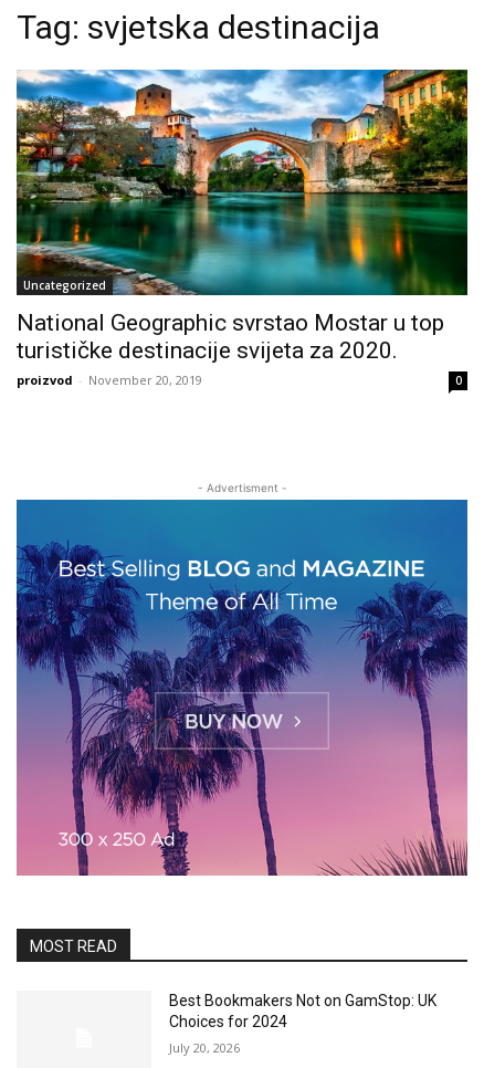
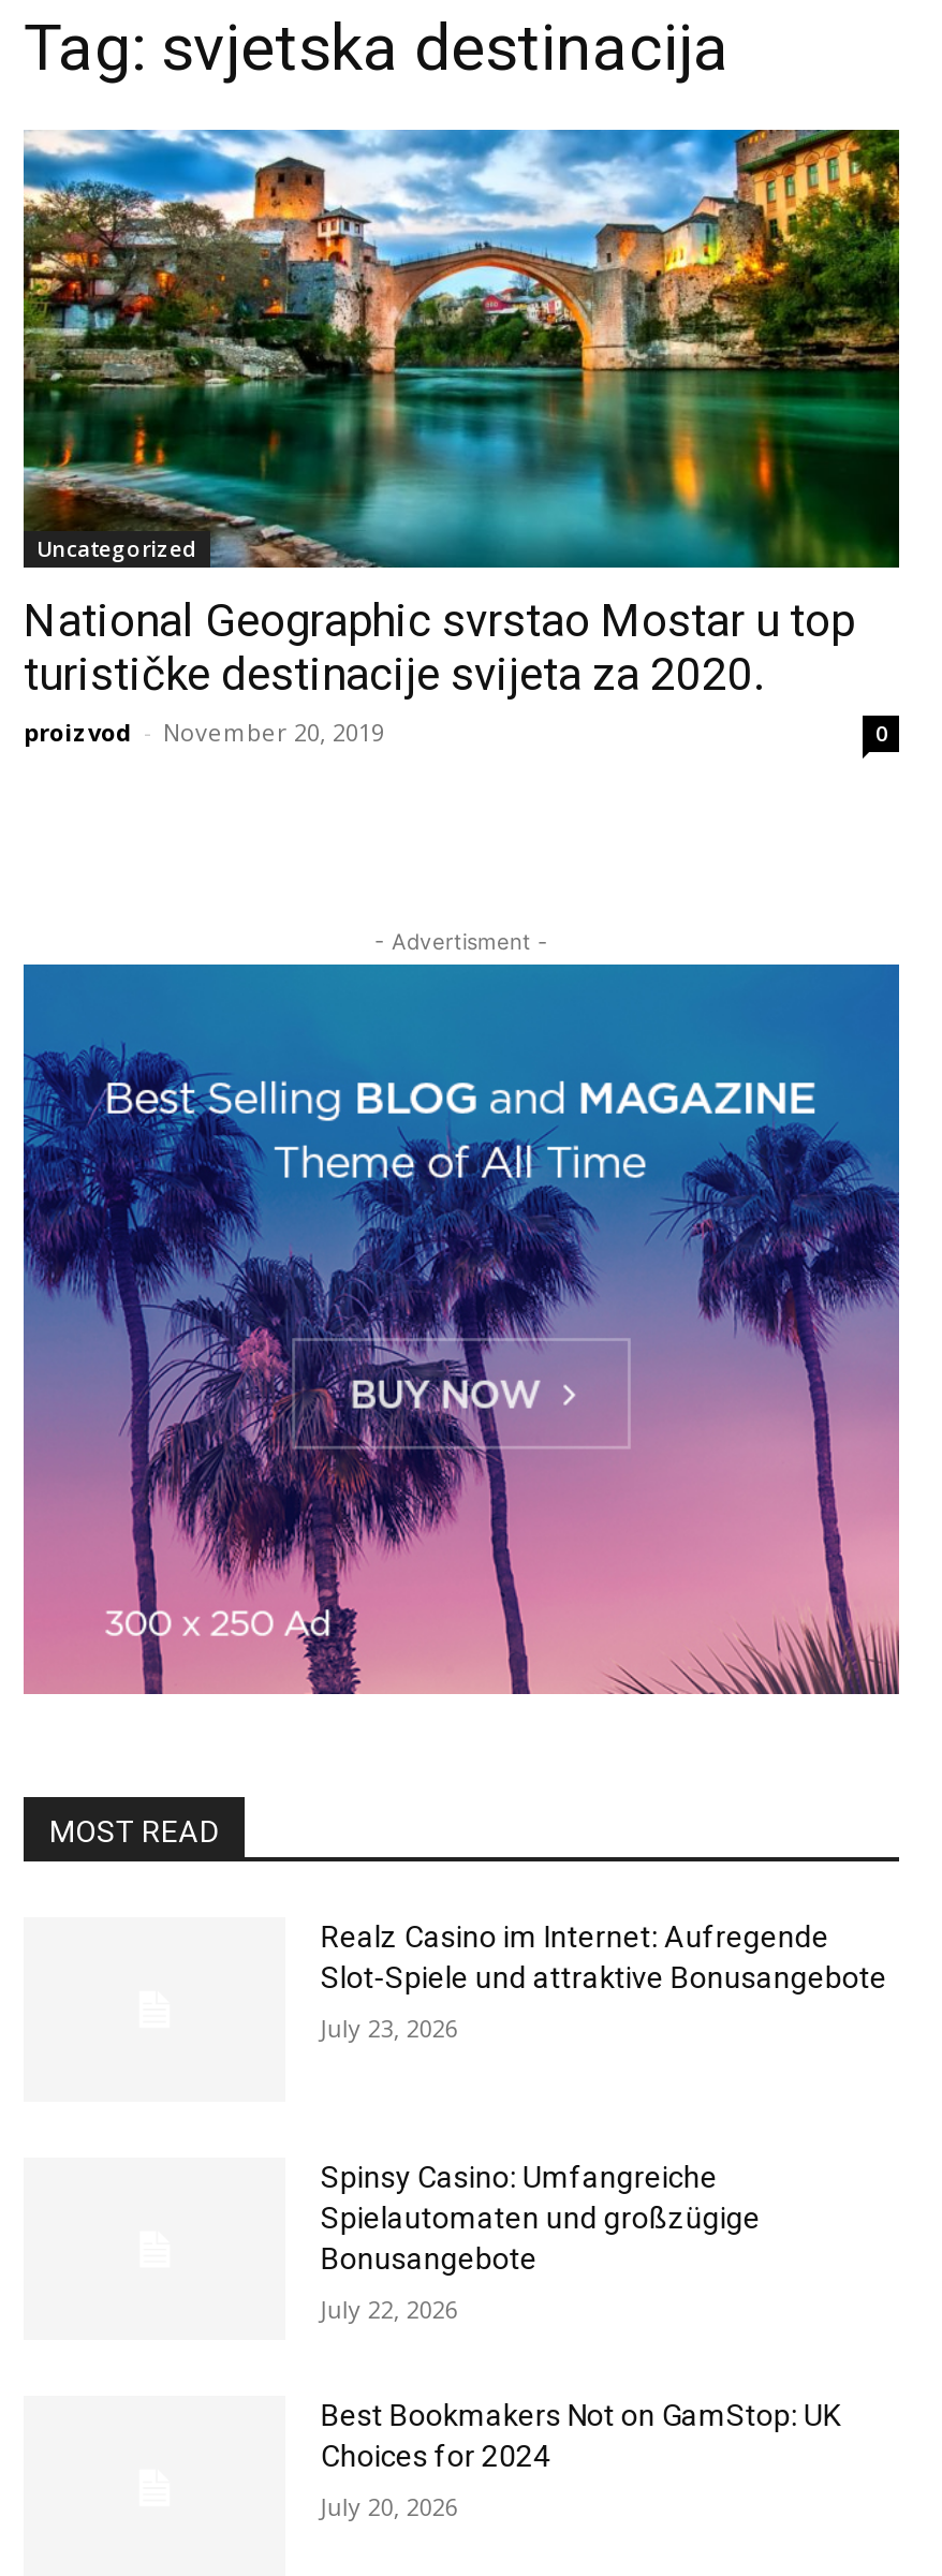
+ Realz Casino im Internet: Aufregende
+ Slot-Spiele und attraktive Bonusangebote
+ July 23, 2026

+ Spinsy Casino: Umfangreiche
+ Spielautomaten und großzügige
+ Bonusangebote
+ July 22, 2026
